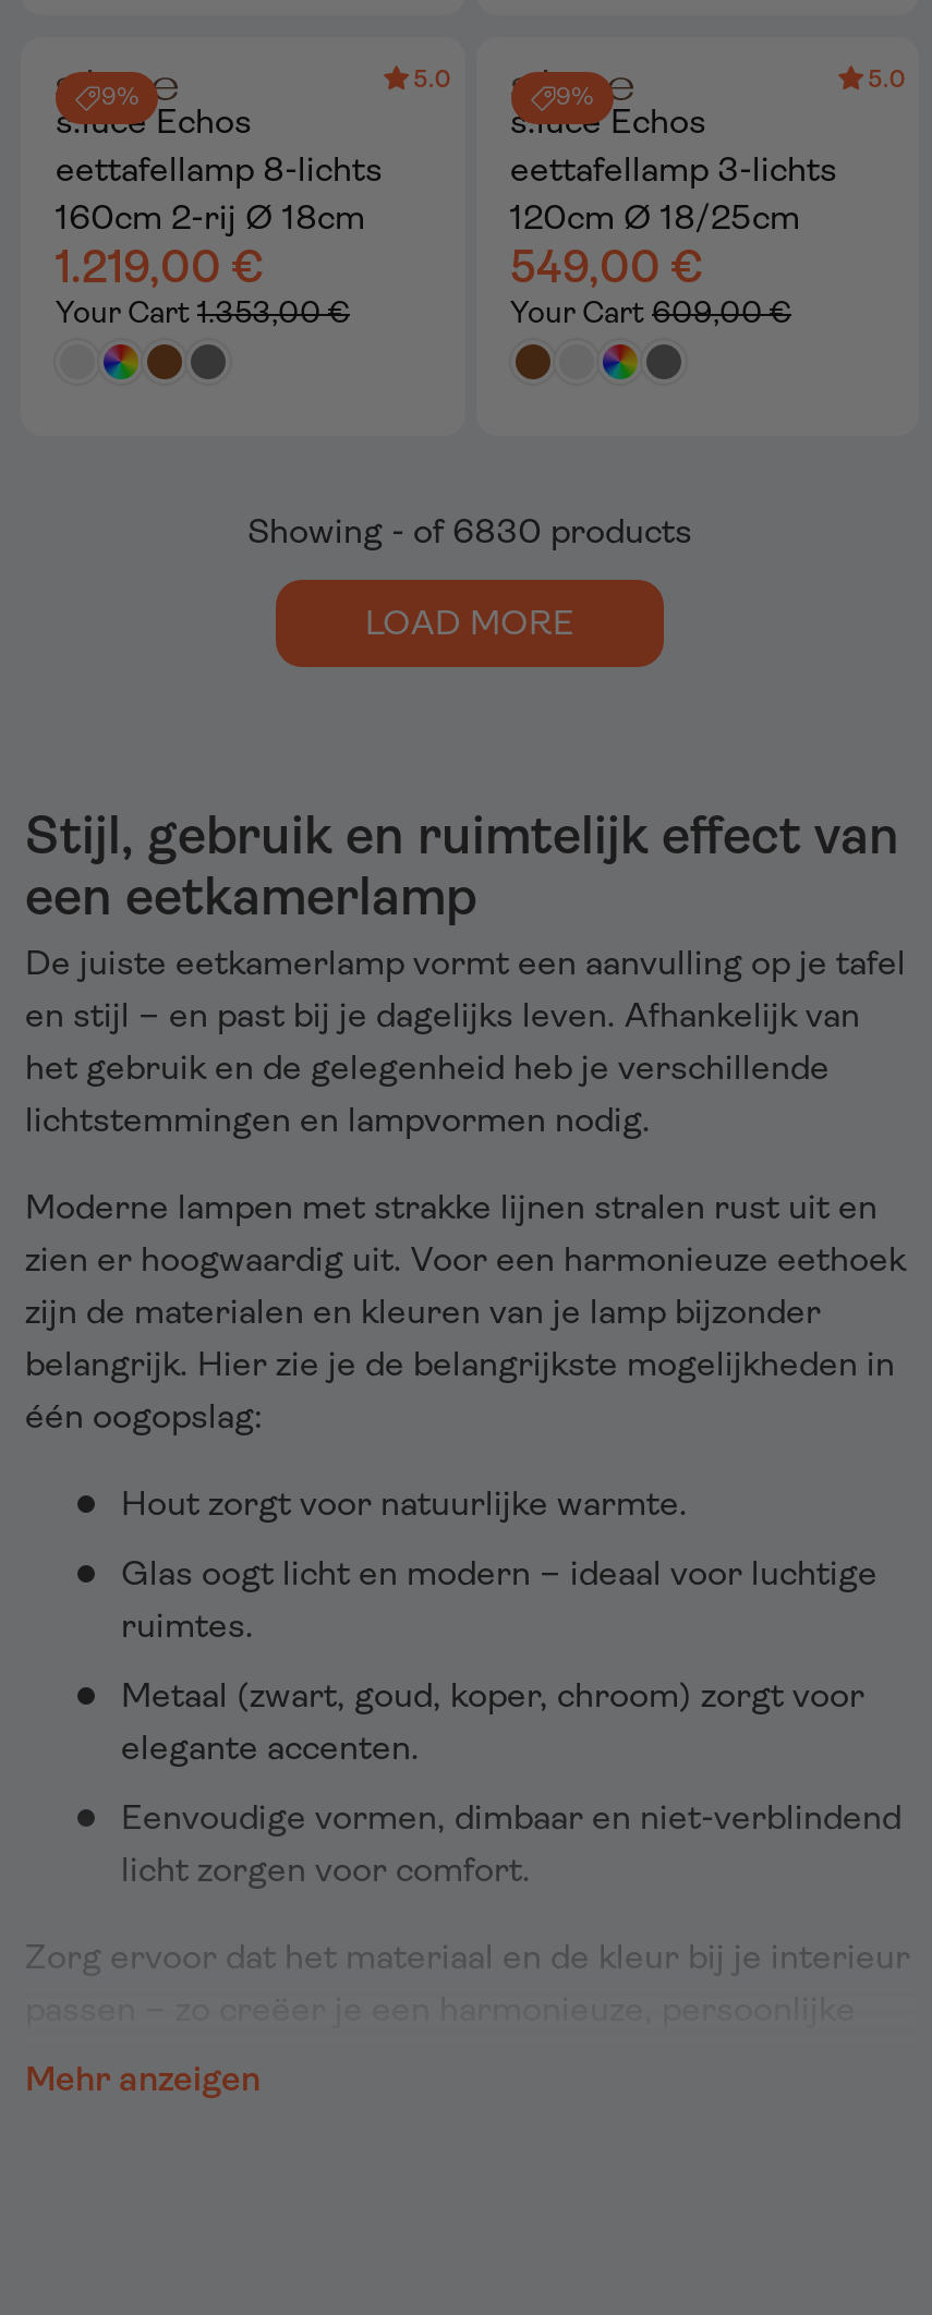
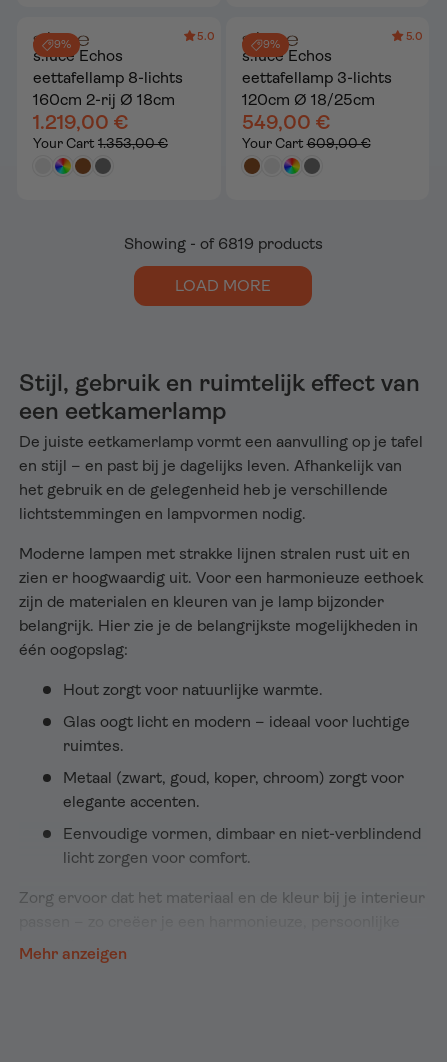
- Showing - of 6830 products
+ Showing - of 6819 products
